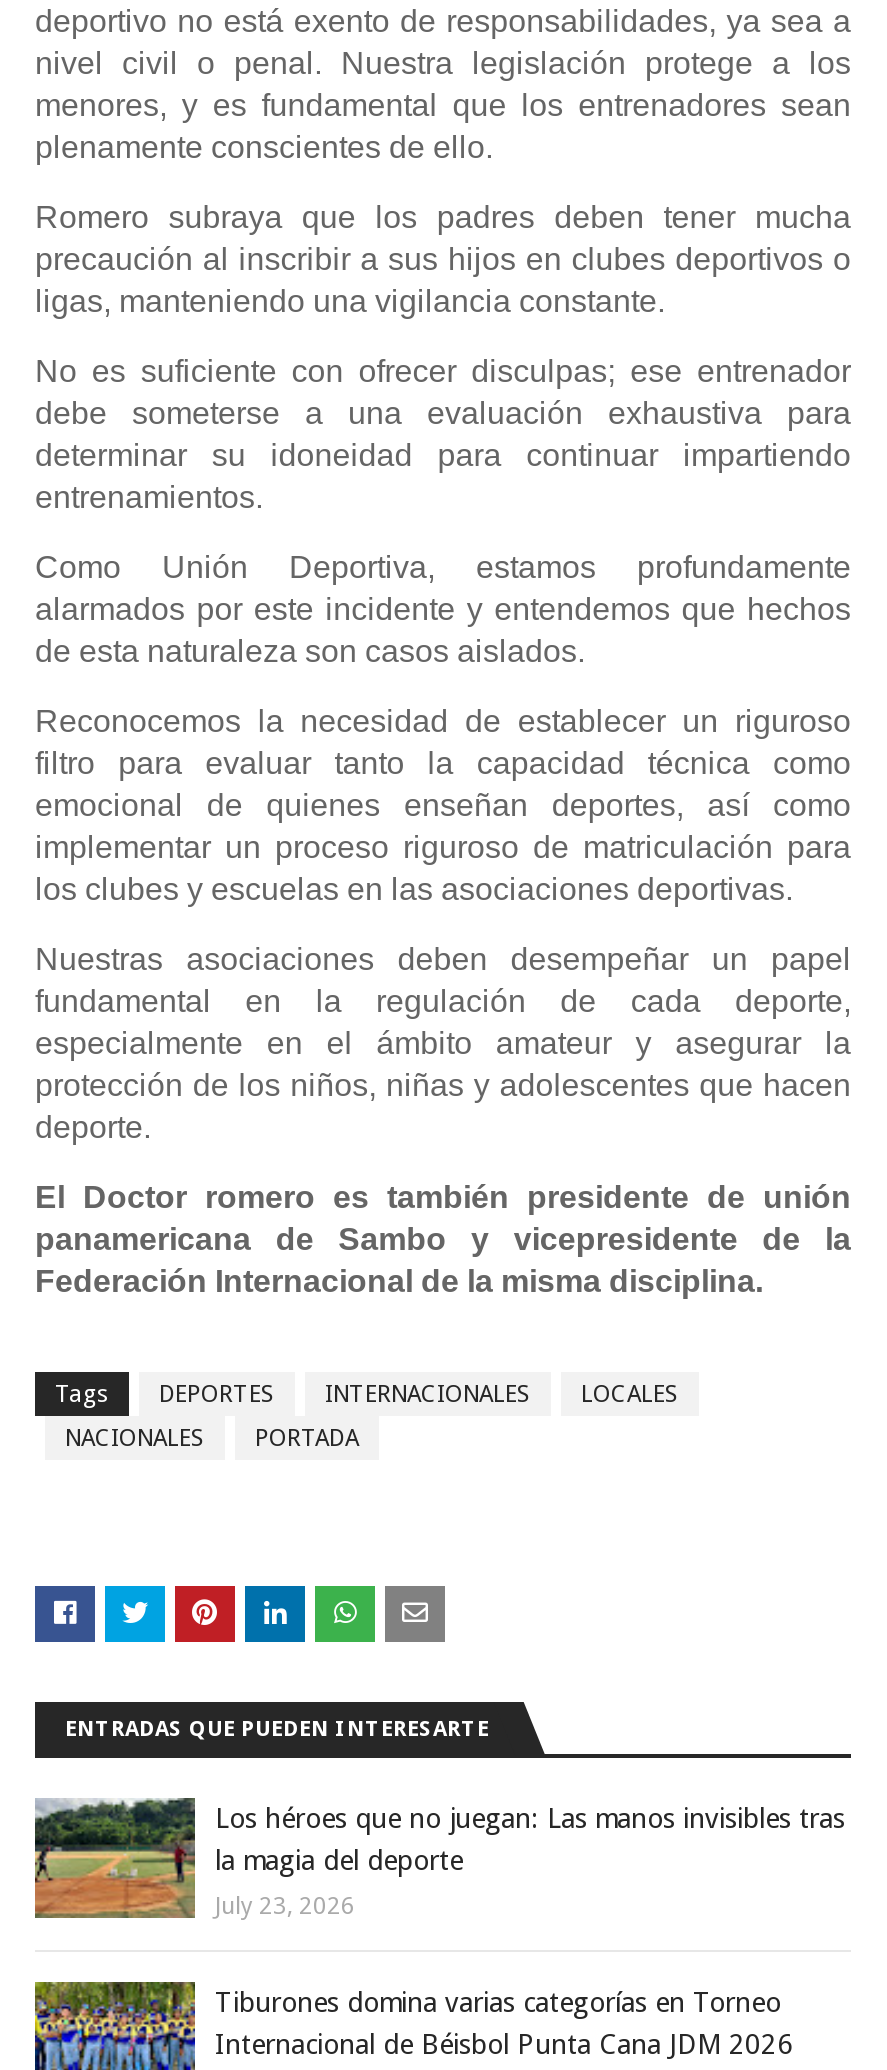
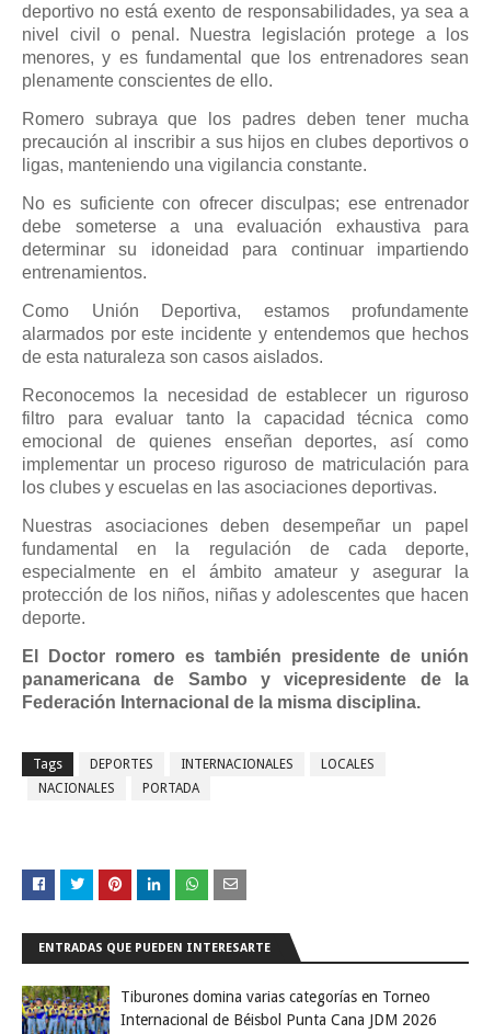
- [image]
- Los héroes que no juegan: Las manos invisibles tras
- la magia del deporte
- July 23, 2026
